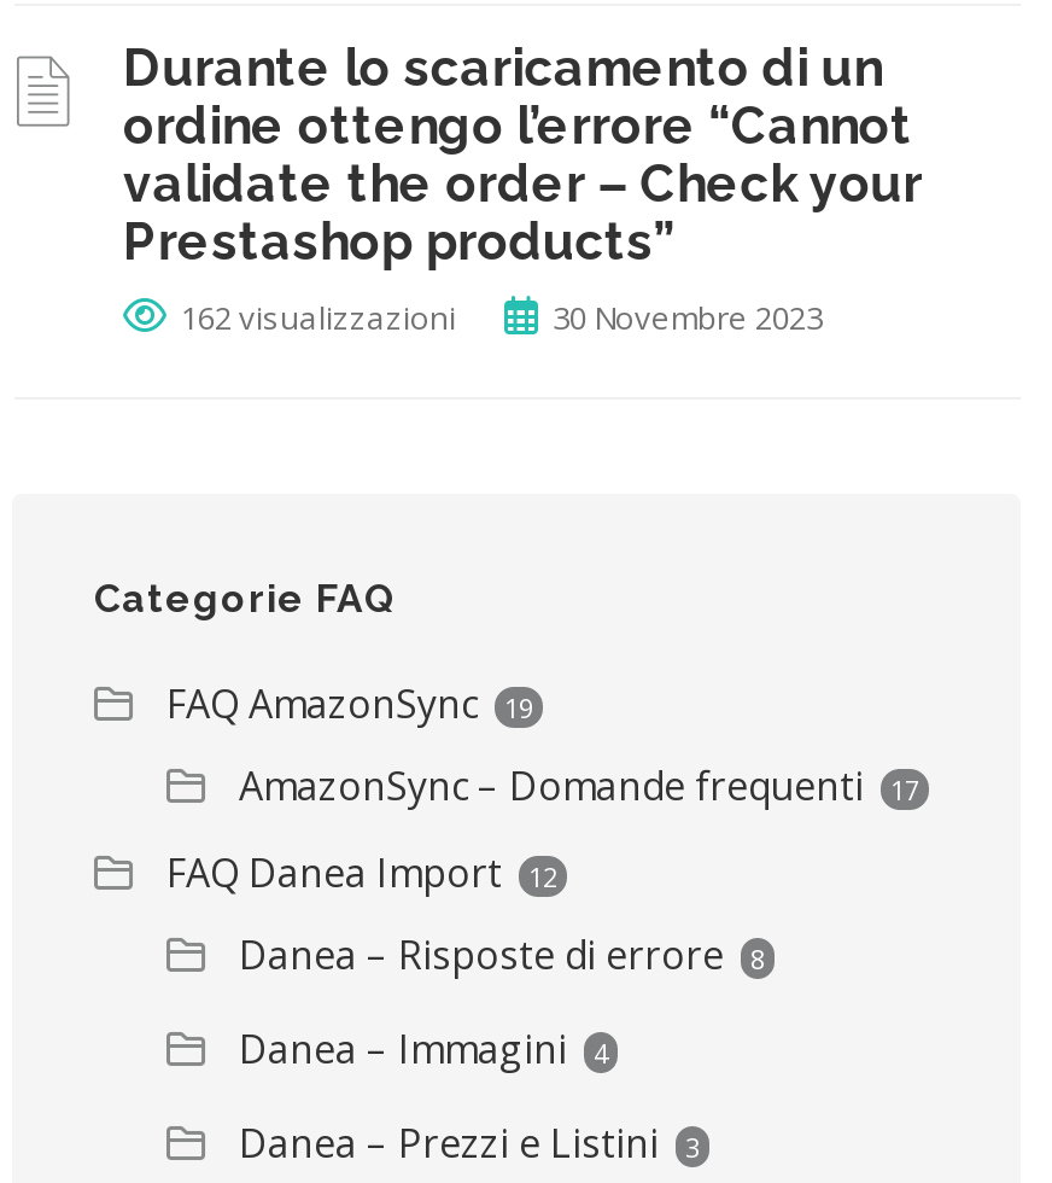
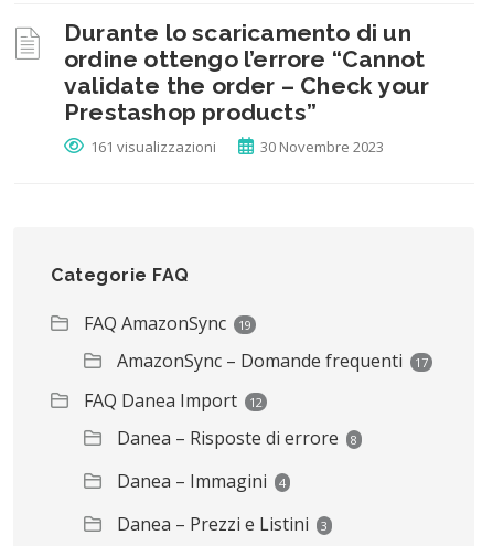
- 162 visualizzazioni
+ 161 visualizzazioni
